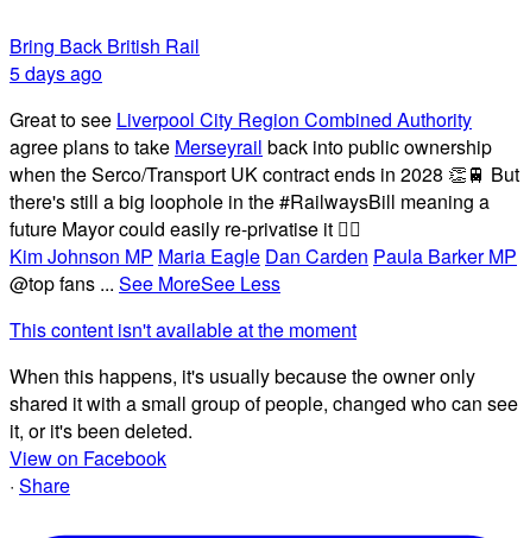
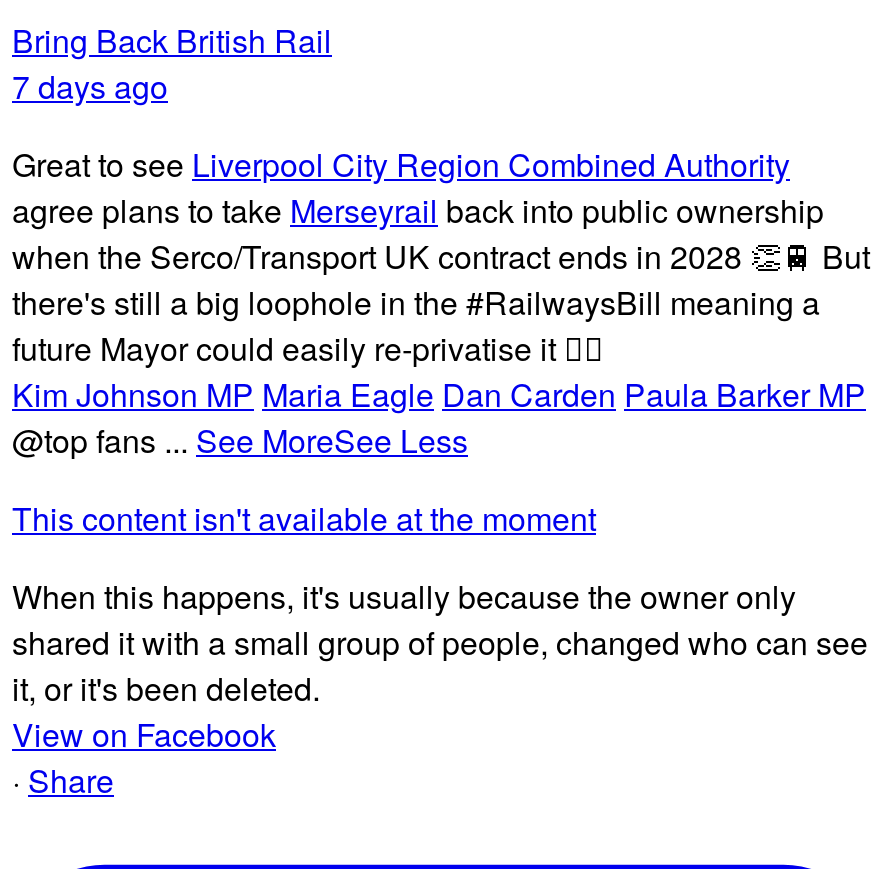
- 5 days ago
+ 7 days ago
